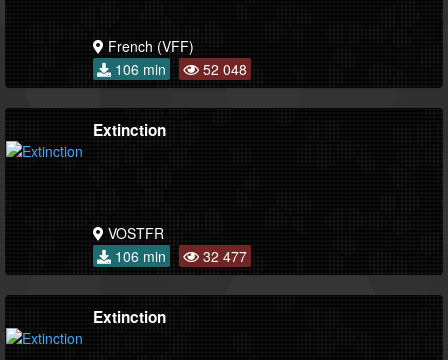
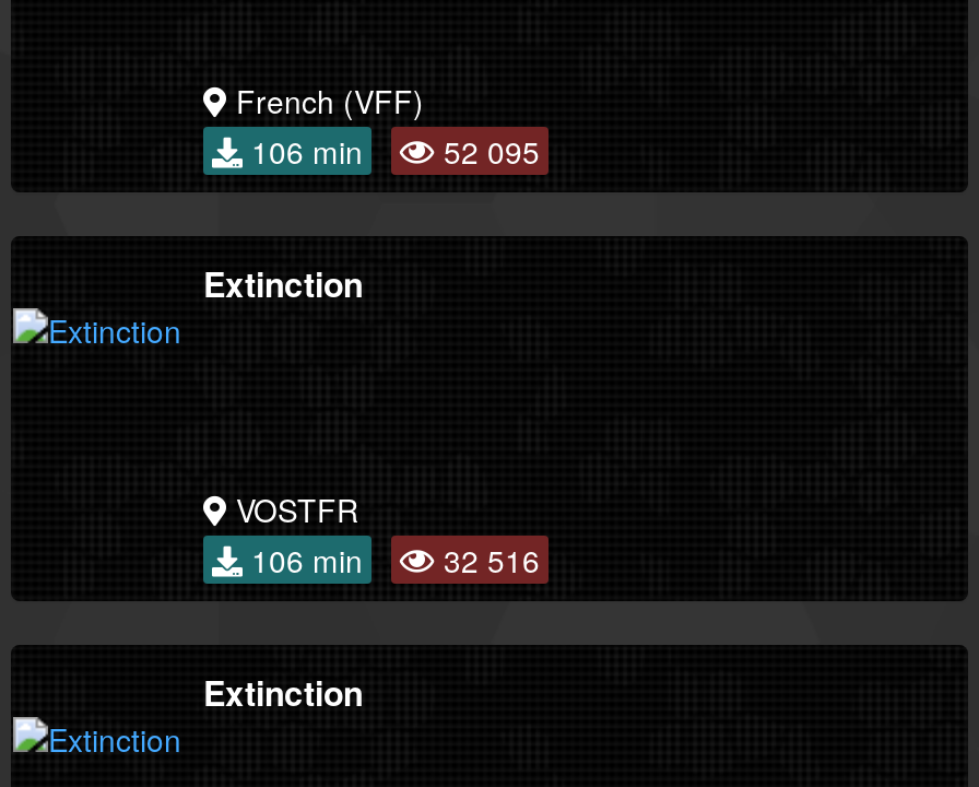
- 106 min 52 048
+ 106 min 52 095

- 106 min 32 477
+ 106 min 32 516
